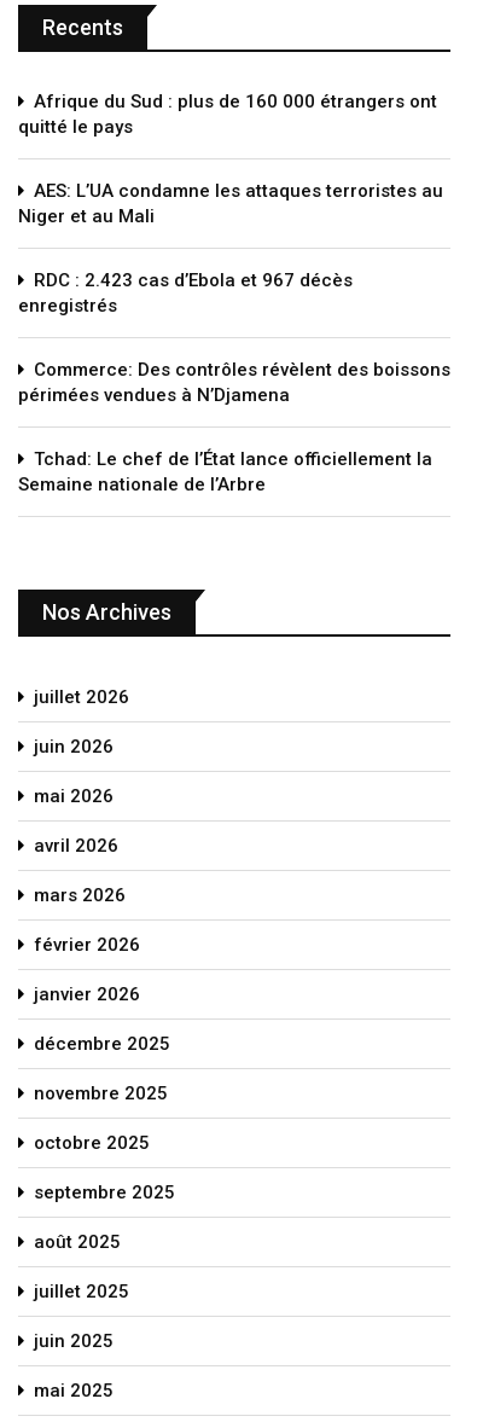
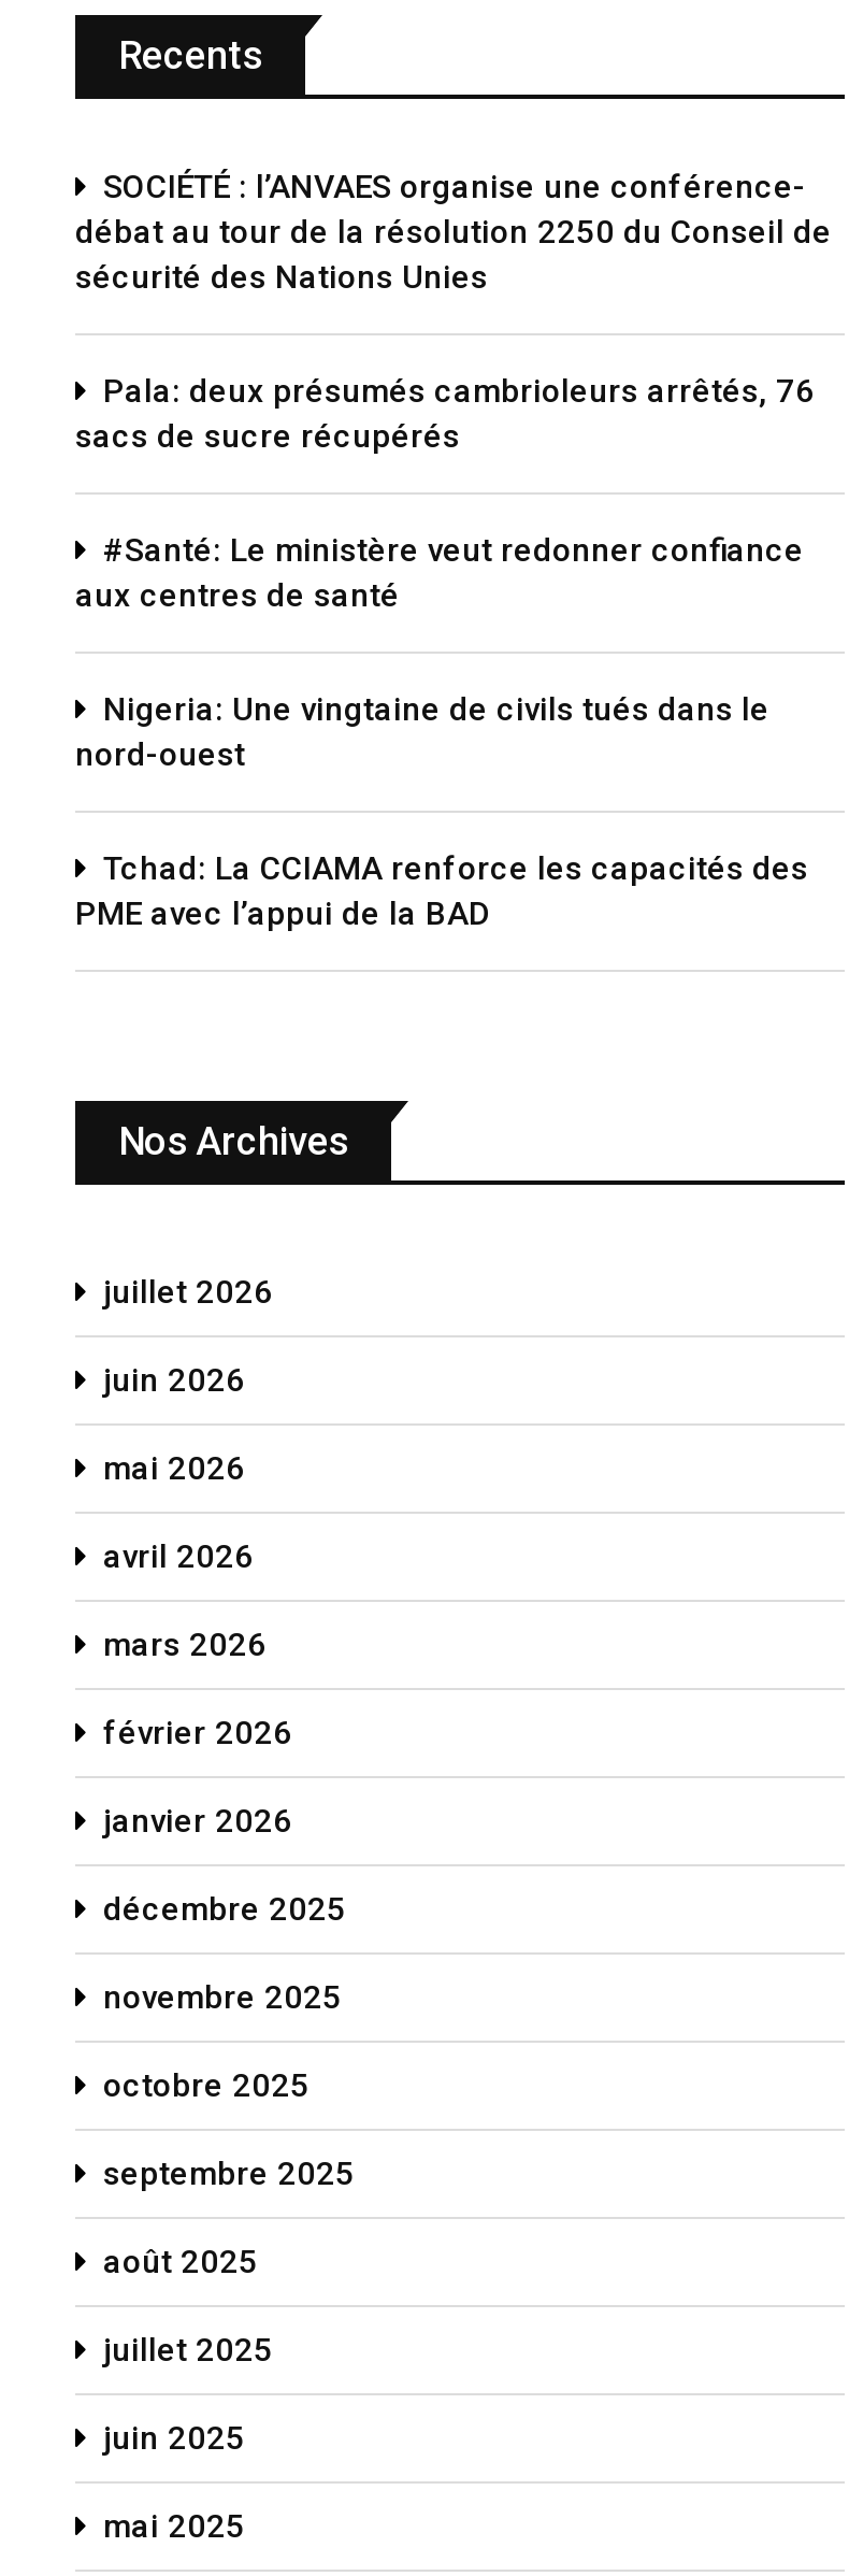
- Afrique du Sud : plus de 160 000 étrangers ont
- quitté le pays
+ SOCIÉTÉ : l’ANVAES organise une conférence-
+ débat au tour de la résolution 2250 du Conseil de
+ sécurité des Nations Unies

- AES: L’UA condamne les attaques terroristes au
- Niger et au Mali
+ Pala: deux présumés cambrioleurs arrêtés, 76
+ sacs de sucre récupérés

- RDC : 2.423 cas d’Ebola et 967 décès
- enregistrés
+ #Santé: Le ministère veut redonner confiance
+ aux centres de santé

- Commerce: Des contrôles révèlent des boissons
- périmées vendues à N’Djamena
+ Nigeria: Une vingtaine de civils tués dans le
+ nord-ouest

- Tchad: Le chef de l’État lance officiellement la
- Semaine nationale de l’Arbre
+ Tchad: La CCIAMA renforce les capacités des
+ PME avec l’appui de la BAD
